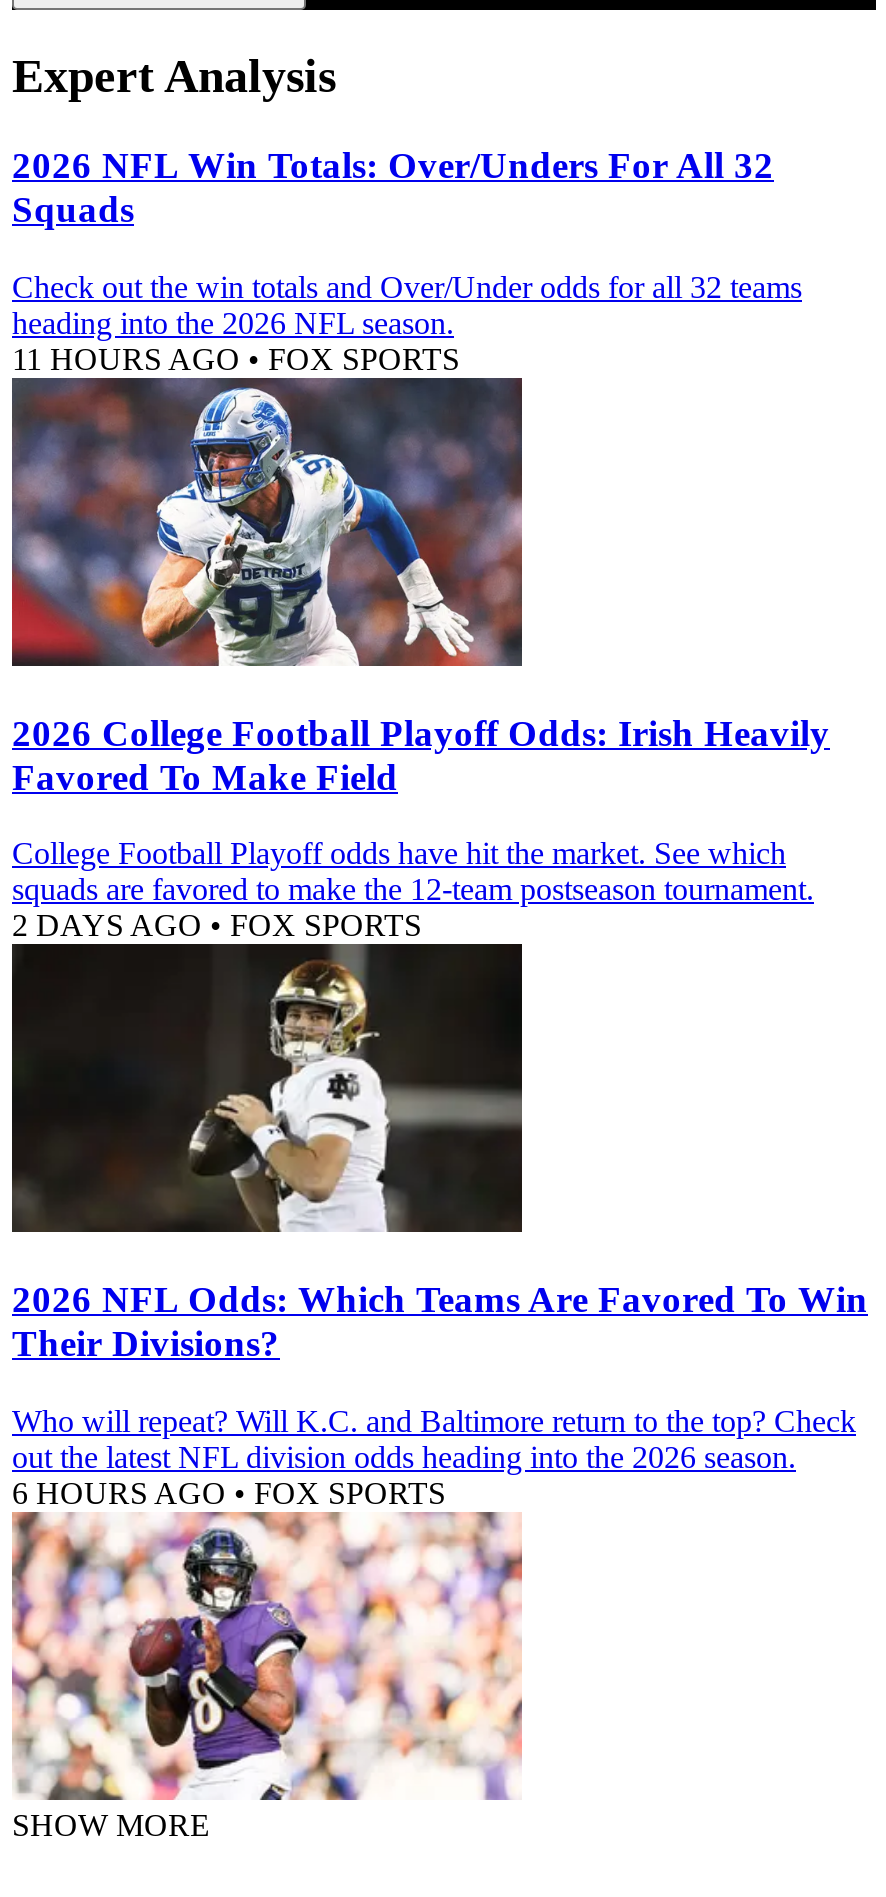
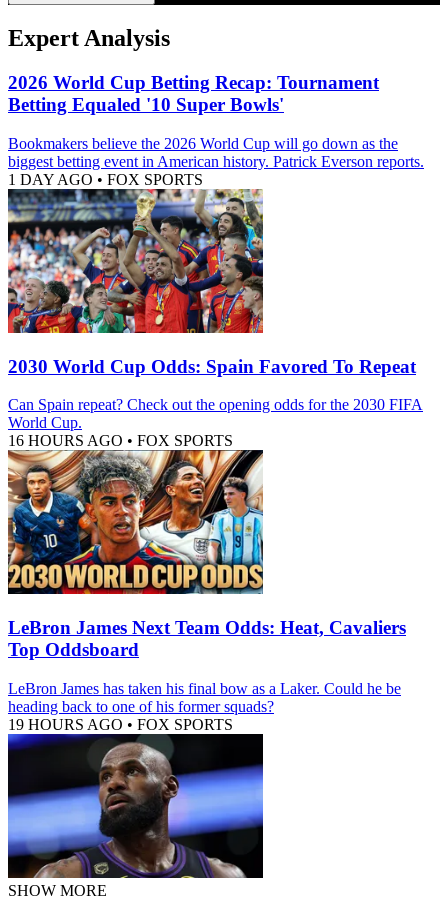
- 2026 NFL Win Totals: Over/Unders For All 32
- Squads
+ 2026 World Cup Betting Recap: Tournament
+ Betting Equaled '10 Super Bowls'

- Check out the win totals and Over/Under odds for all 32 teams
- heading into the 2026 NFL season.
- 11 HOURS AGO • FOX SPORTS
+ Bookmakers believe the 2026 World Cup will go down as the
+ biggest betting event in American history. Patrick Everson reports.
+ 1 DAY AGO • FOX SPORTS

- [image]
- 2026 College Football Playoff Odds: Irish Heavily
- Favored To Make Field
+ [image]
+ 2030 World Cup Odds: Spain Favored To Repeat

- College Football Playoff odds have hit the market. See which
- squads are favored to make the 12-team postseason tournament.
- 2 DAYS AGO • FOX SPORTS
+ Can Spain repeat? Check out the opening odds for the 2030 FIFA
+ World Cup.
+ 16 HOURS AGO • FOX SPORTS

- [image]
- 2026 NFL Odds: Which Teams Are Favored To Win
- Their Divisions?
+ [image]
+ LeBron James Next Team Odds: Heat, Cavaliers
+ Top Oddsboard

- Who will repeat? Will K.C. and Baltimore return to the top? Check
- out the latest NFL division odds heading into the 2026 season.
- 6 HOURS AGO • FOX SPORTS
+ LeBron James has taken his final bow as a Laker. Could he be
+ heading back to one of his former squads?
+ 19 HOURS AGO • FOX SPORTS

- [image]
+ [image]
